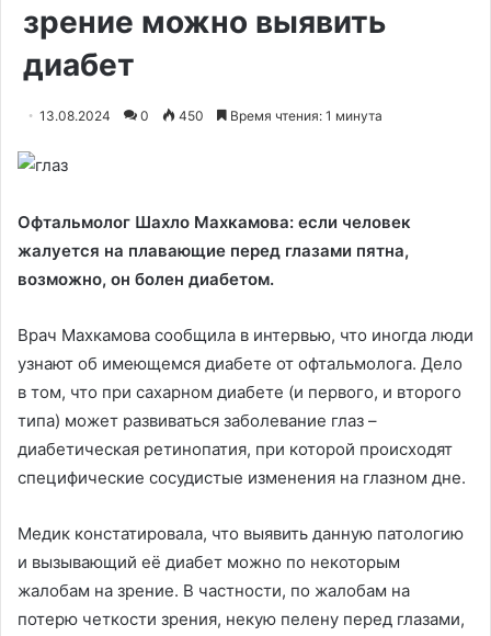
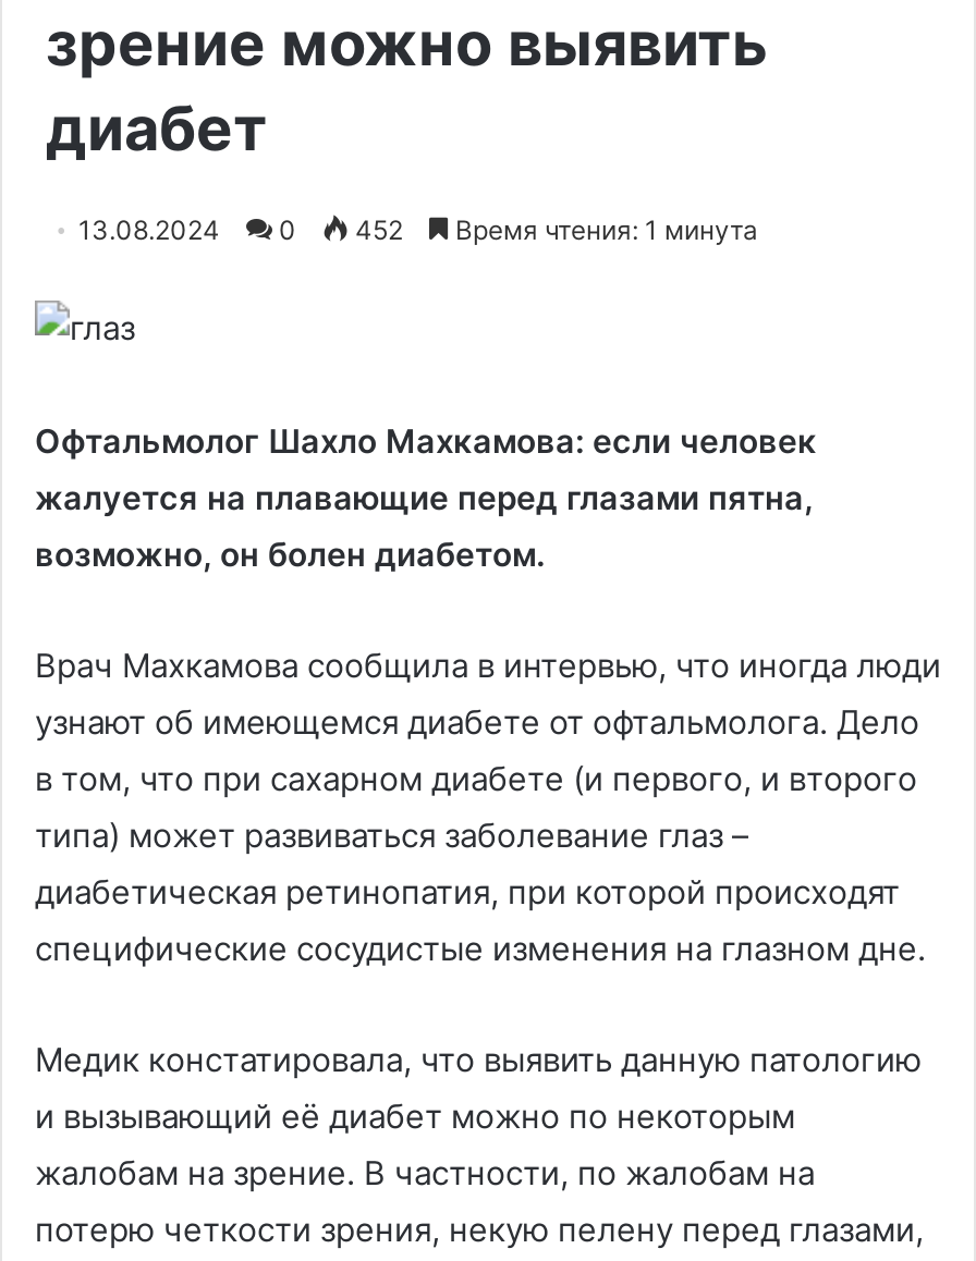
- 13.08.2024 0 450 Время чтения: 1 минута
+ 13.08.2024 0 452 Время чтения: 1 минута
